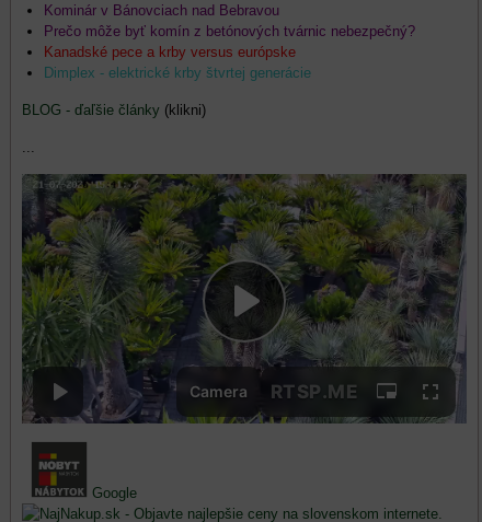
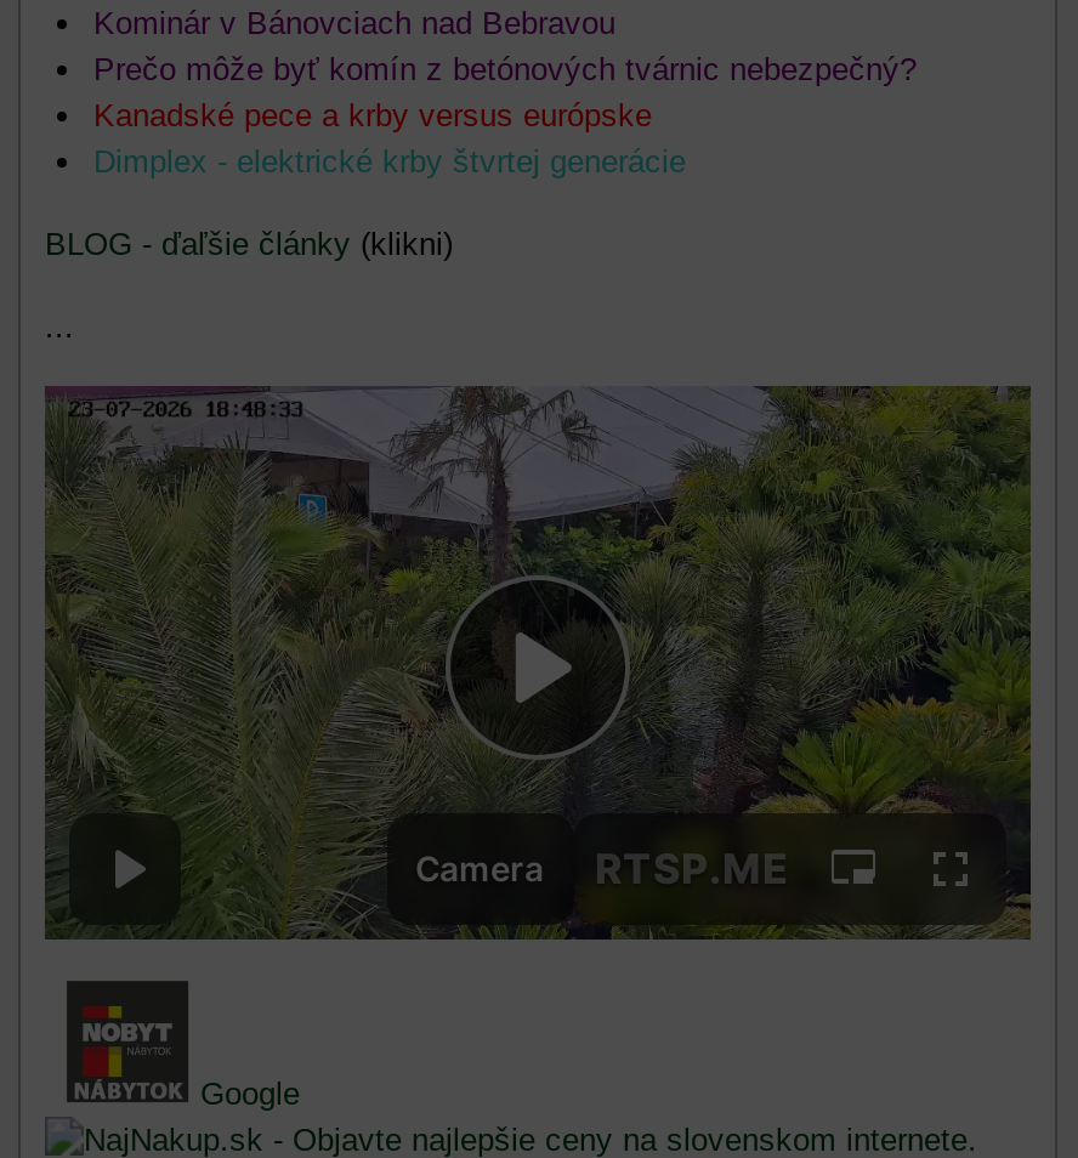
- [image]
+ [image]
